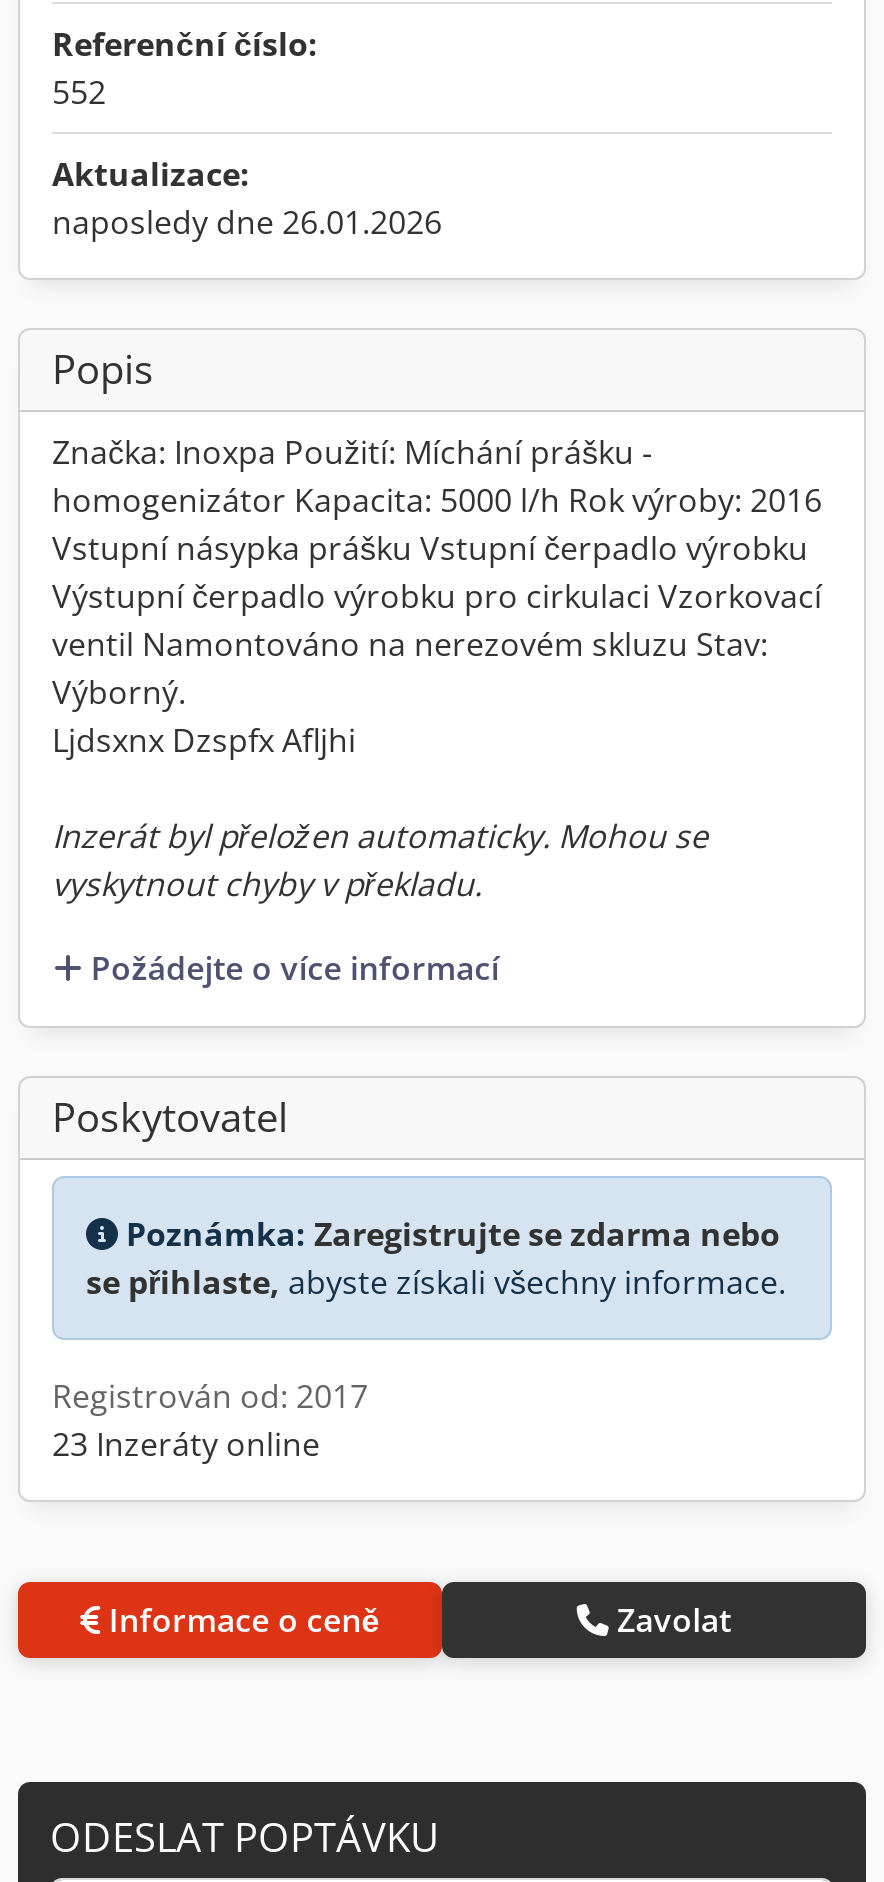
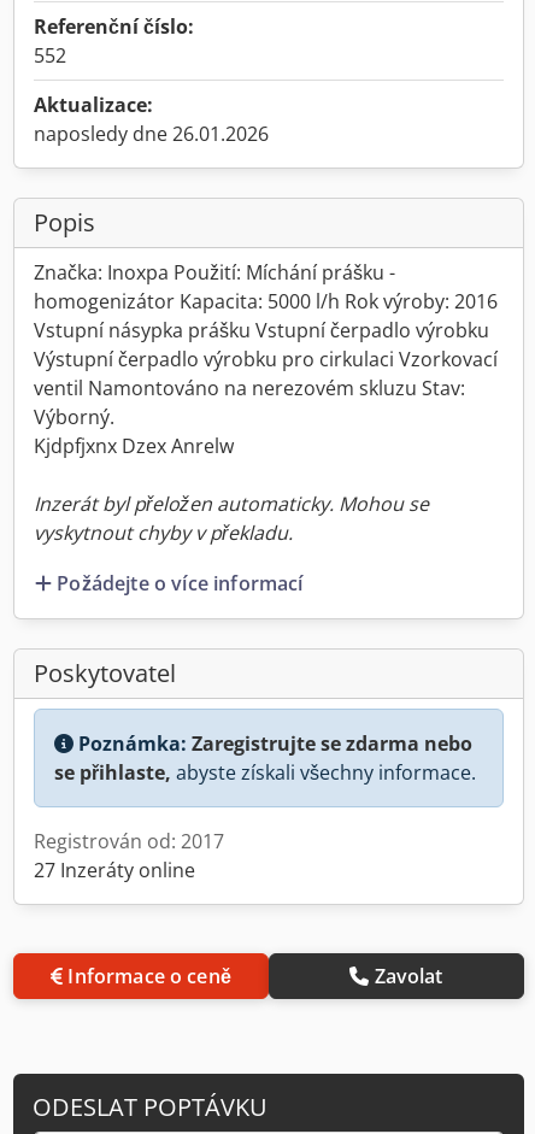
- Ljdsxnx Dzspfx Afljhi
+ Kjdpfjxnx Dzex Anrelw

- 23 Inzeráty online
+ 27 Inzeráty online
